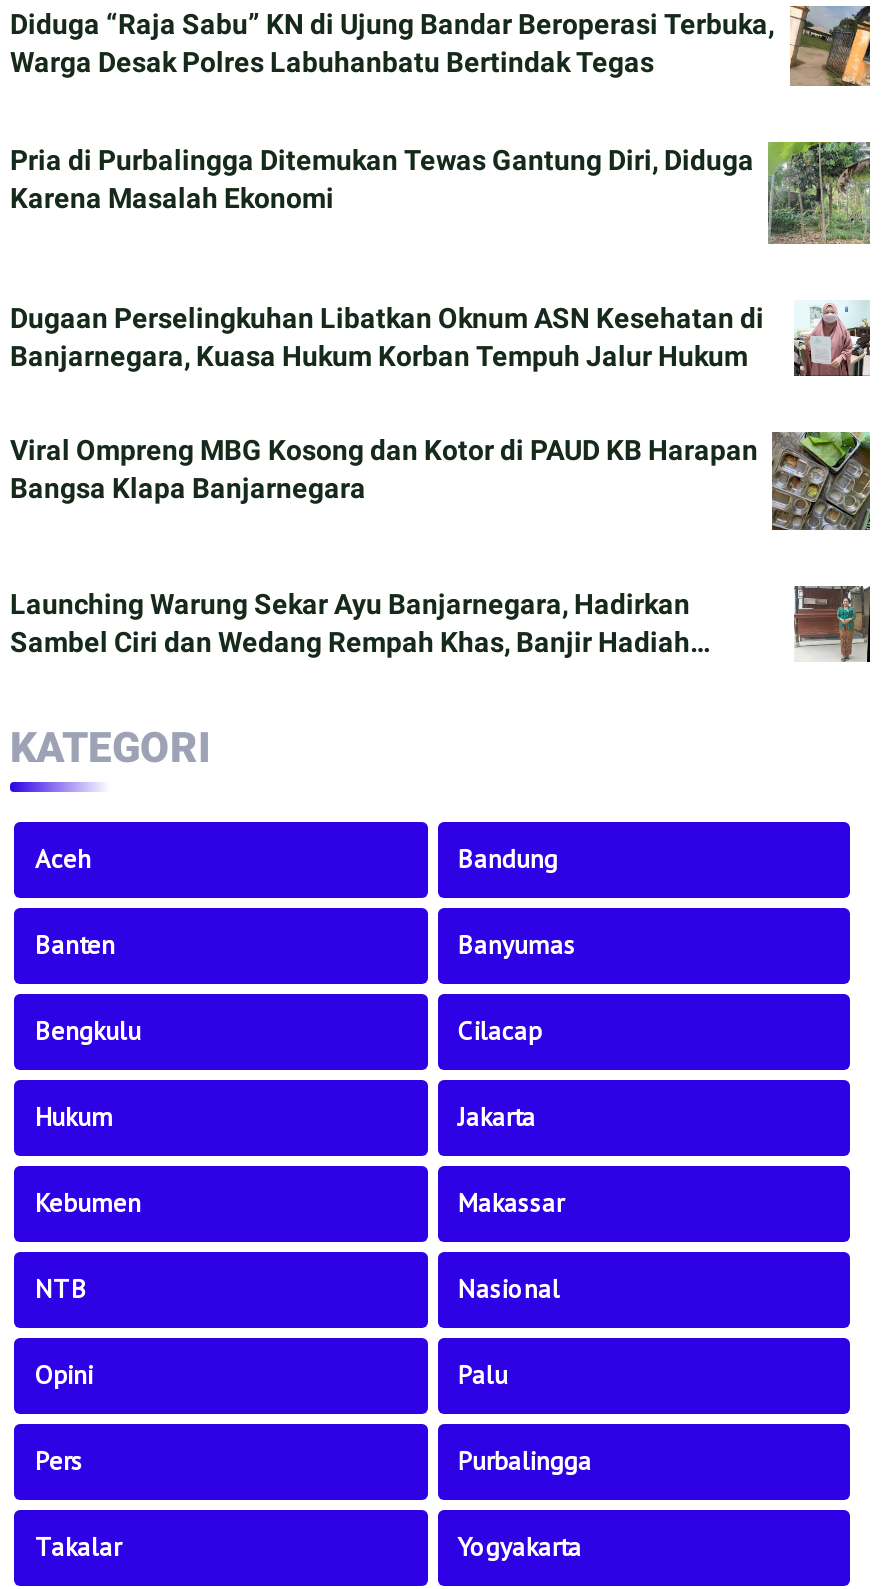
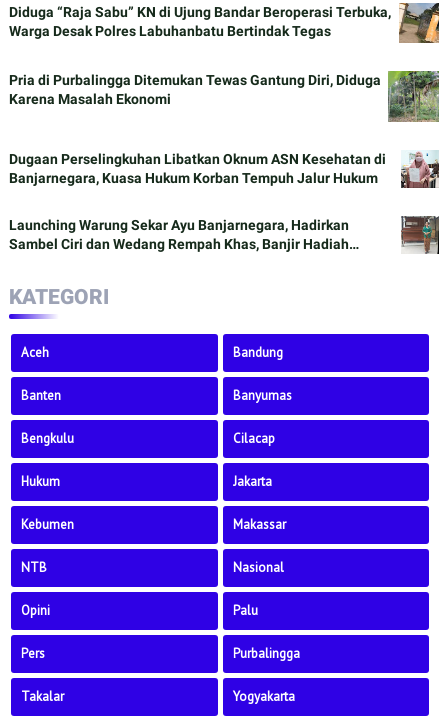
- [image]
- Viral Ompreng MBG Kosong dan Kotor di PAUD KB Harapan
- Bangsa Klapa Banjarnegara
